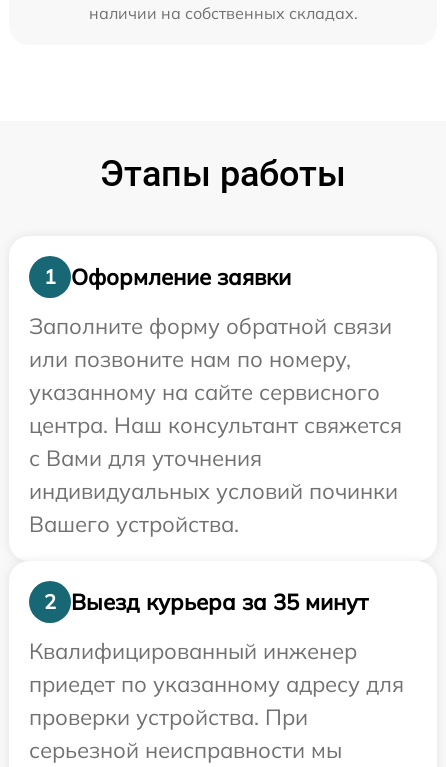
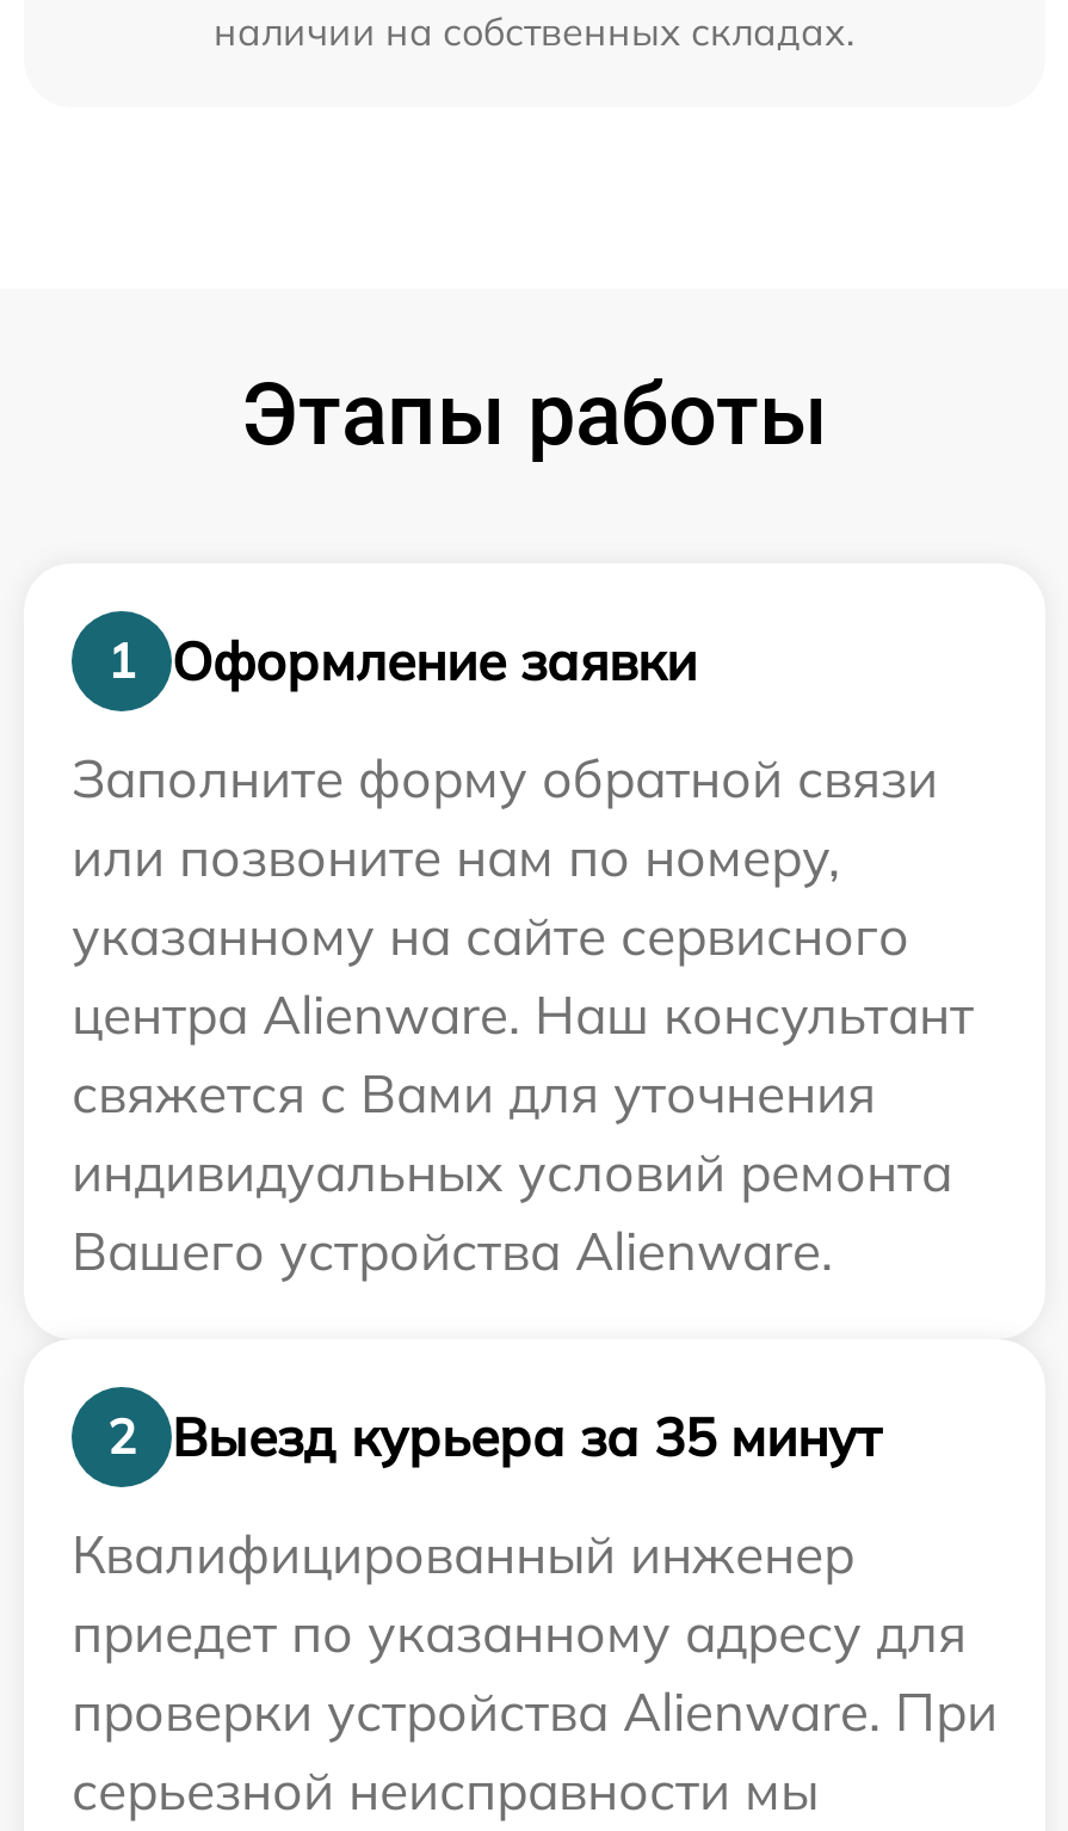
- центра. Наш консультант свяжется
- с Вами для уточнения
- индивидуальных условий починки
- Вашего устройства.
+ центра Alienware. Наш консультант
+ свяжется с Вами для уточнения
+ индивидуальных условий ремонта
+ Вашего устройства Alienware.

- проверки устройства. При
+ проверки устройства Alienware. При
